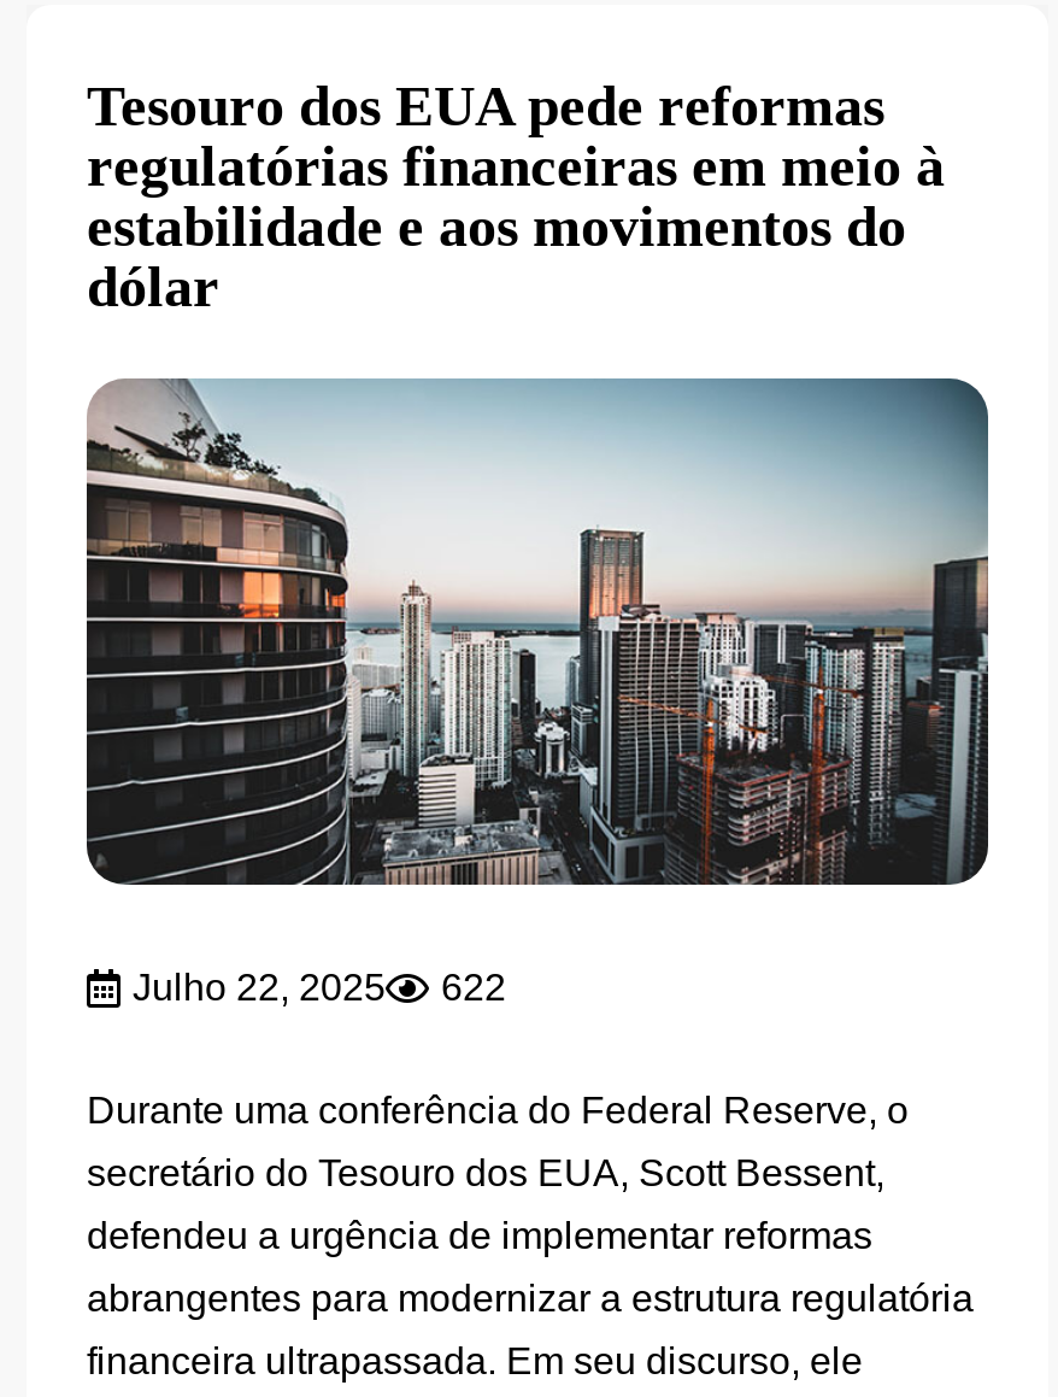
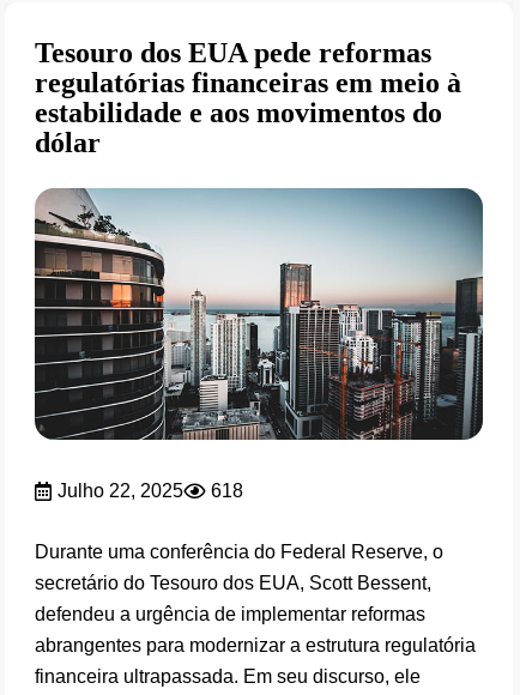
- Julho 22, 2025 622
+ Julho 22, 2025 618
